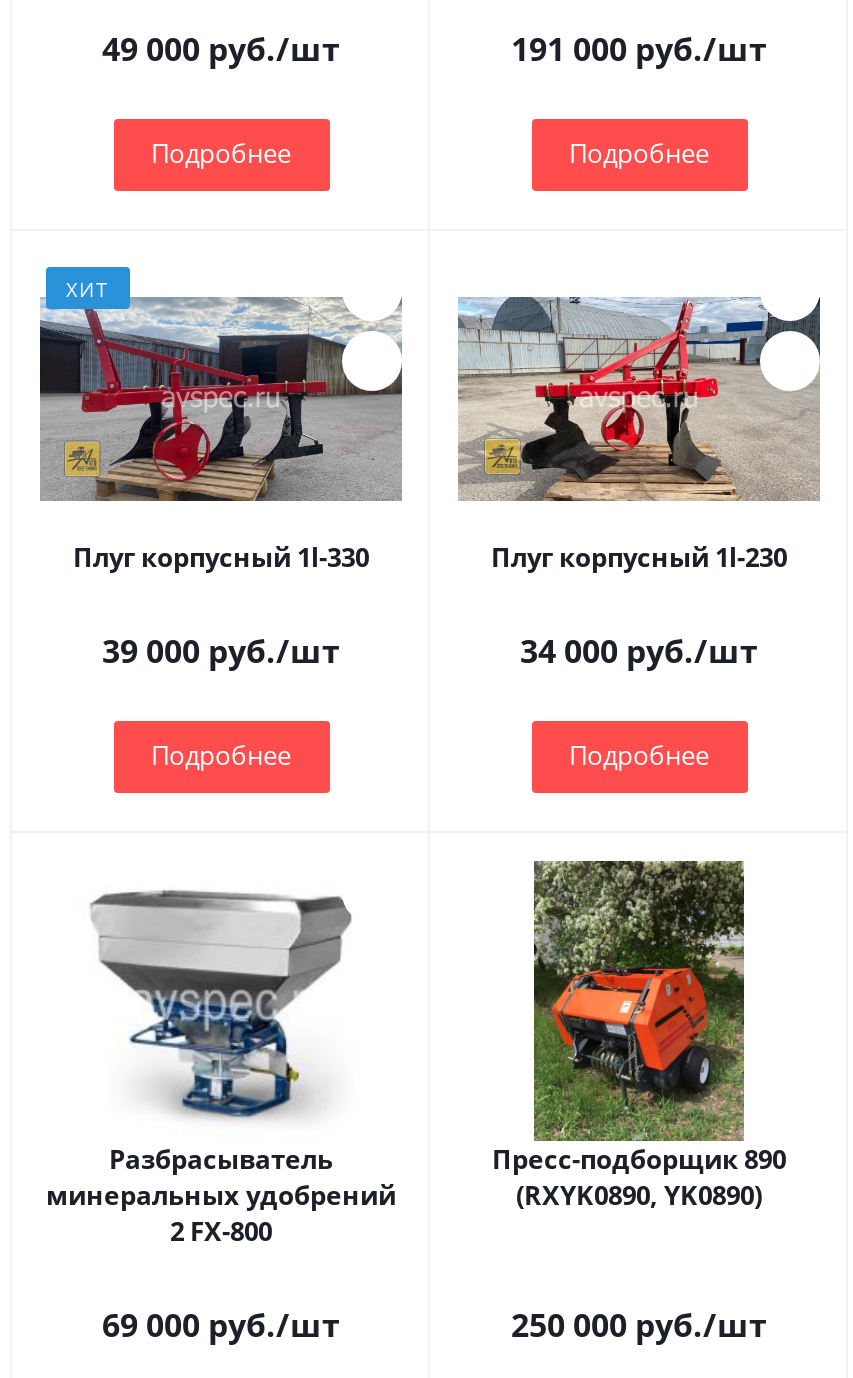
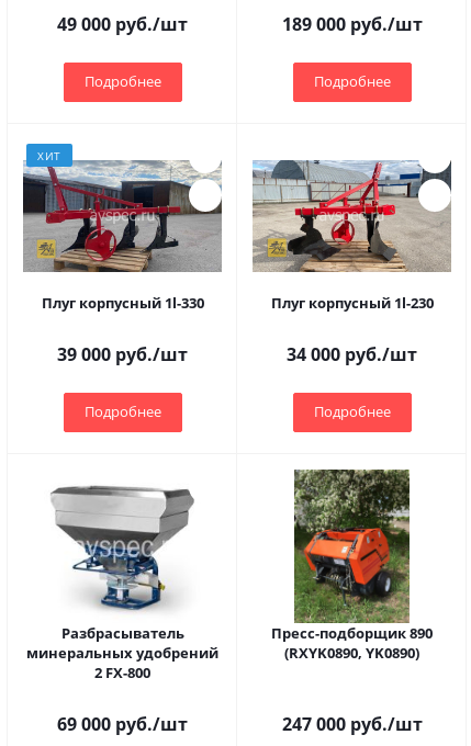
- 191 000 руб./шт
+ 189 000 руб./шт

- 250 000 руб./шт
+ 247 000 руб./шт
